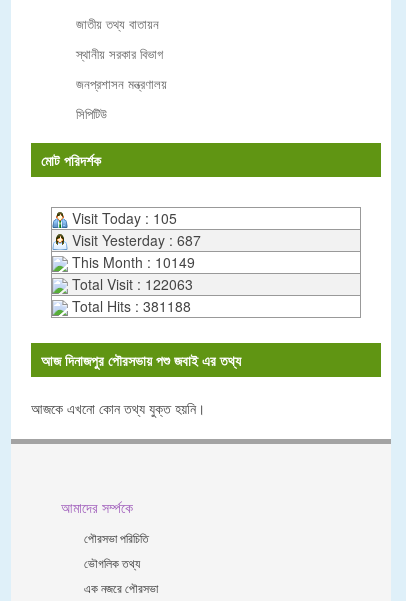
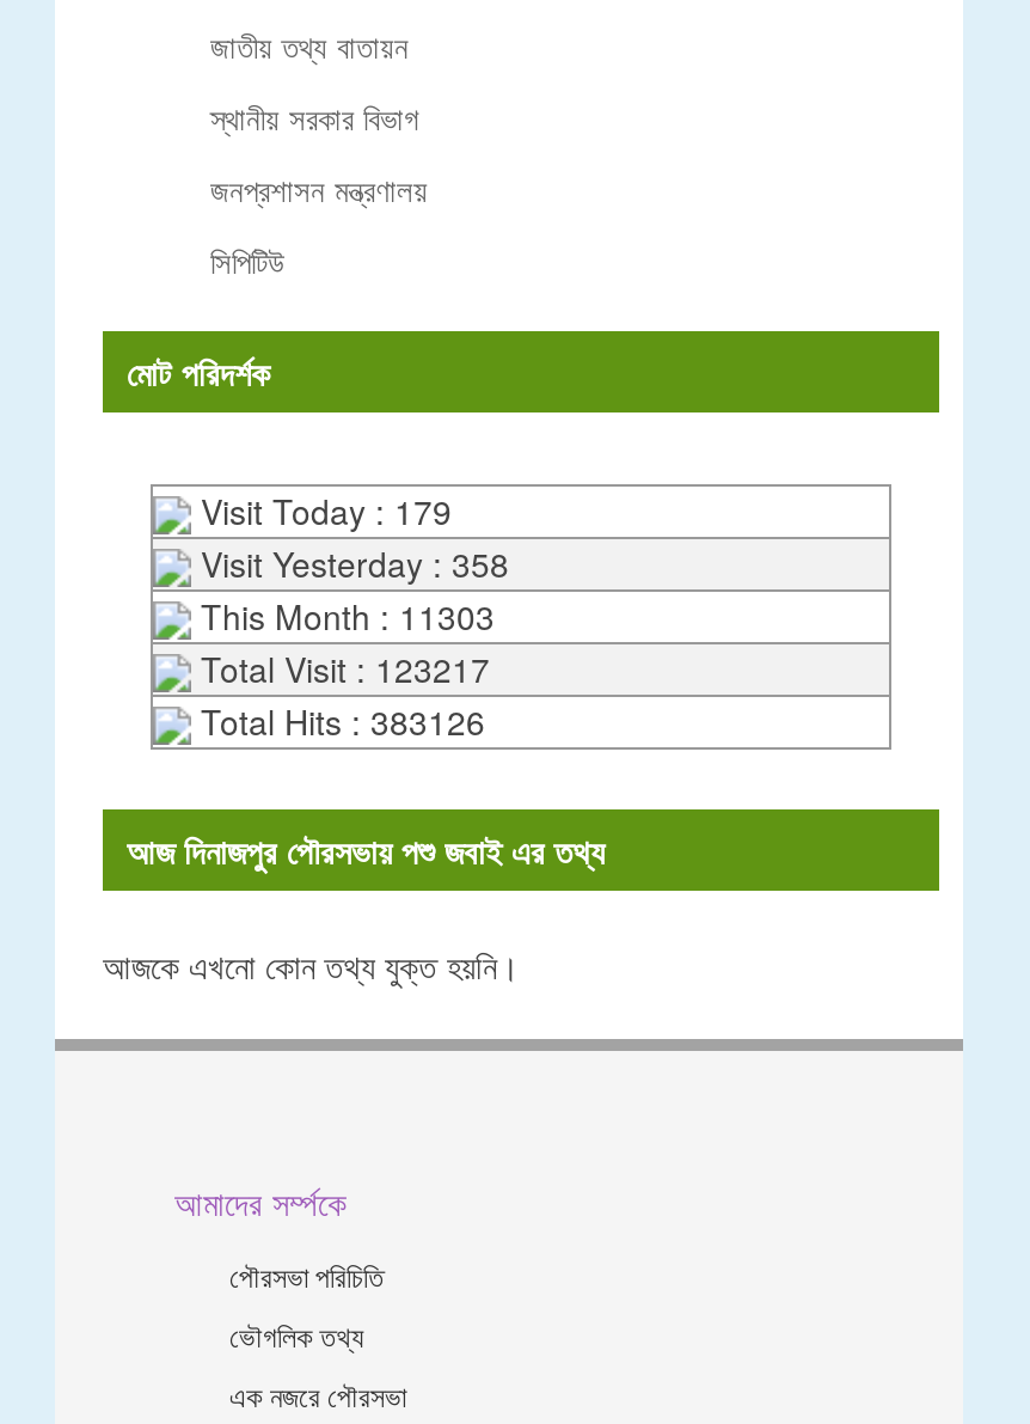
- Visit Today : 105
+ Visit Today : 179

- Visit Yesterday : 687
+ Visit Yesterday : 358

- This Month : 10149
+ This Month : 11303

- Total Visit : 122063
+ Total Visit : 123217

- Total Hits : 381188
+ Total Hits : 383126
